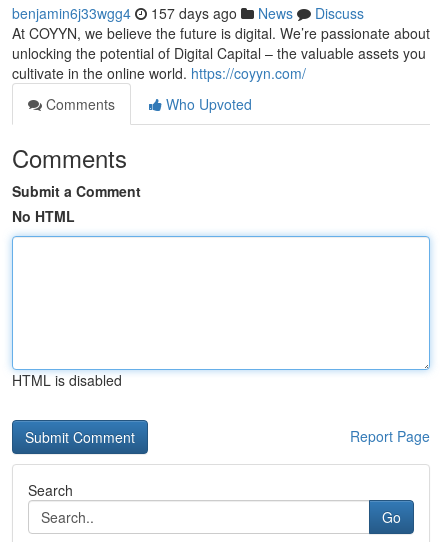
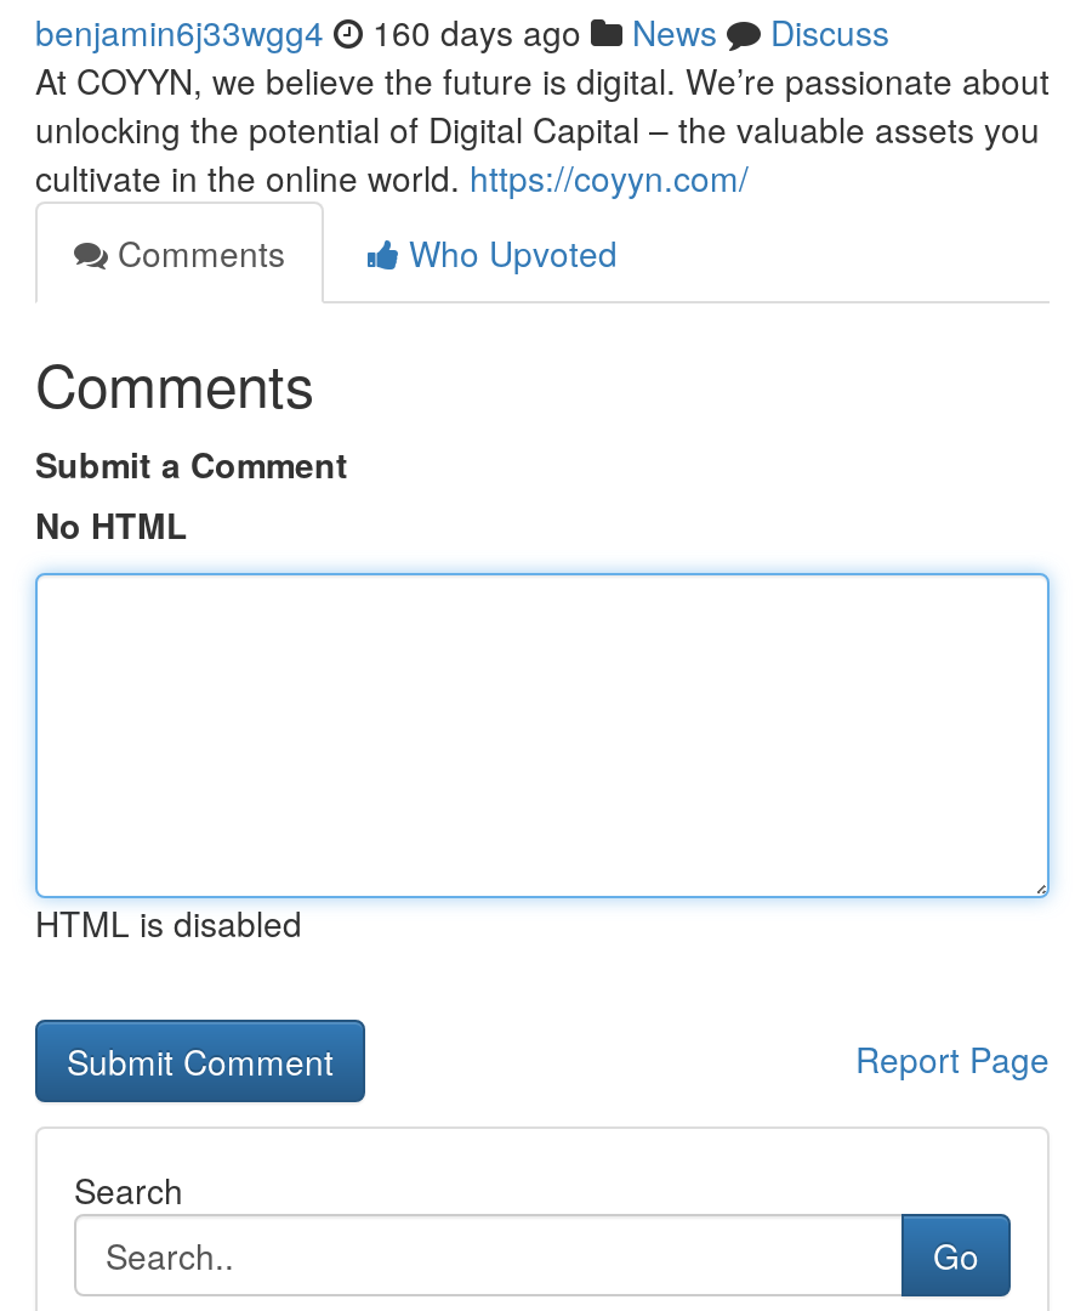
- benjamin6j33wgg4 157 days ago News Discuss
+ benjamin6j33wgg4 160 days ago News Discuss
